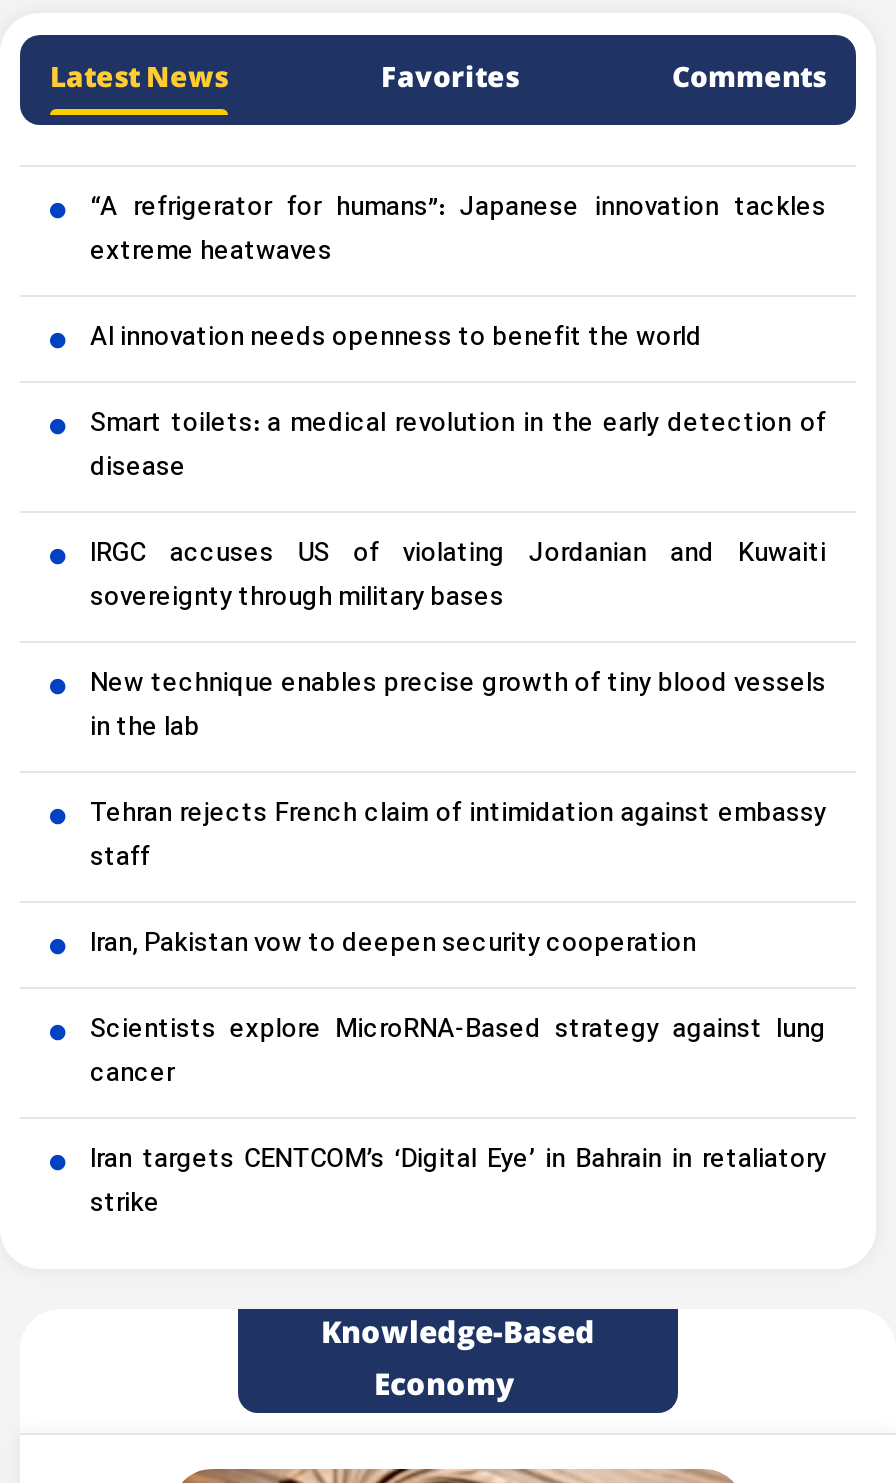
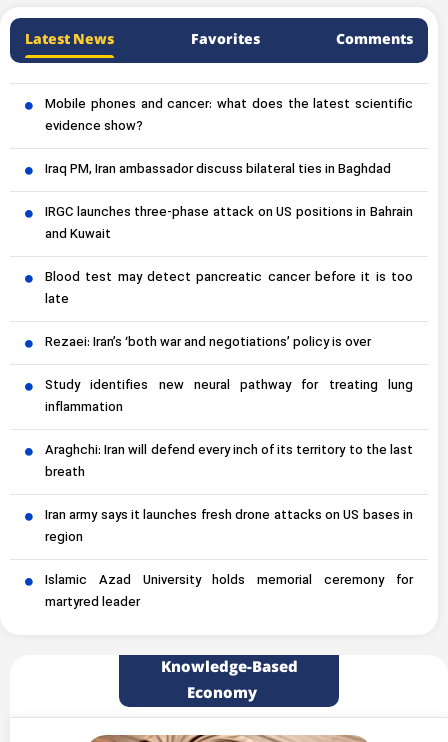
- “A refrigerator for humans”: Japanese innovation tackles
- extreme heatwaves
+ Mobile phones and cancer: what does the latest scientific
+ evidence show?

- AI innovation needs openness to benefit the world
+ Iraq PM, Iran ambassador discuss bilateral ties in Baghdad

- Smart toilets: a medical revolution in the early detection of
- disease
+ IRGC launches three-phase attack on US positions in Bahrain
+ and Kuwait

- IRGC accuses US of violating Jordanian and Kuwaiti
- sovereignty through military bases
+ Blood test may detect pancreatic cancer before it is too
+ late

- New technique enables precise growth of tiny blood vessels
- in the lab
+ Rezaei: Iran’s ‘both war and negotiations’ policy is over

- Tehran rejects French claim of intimidation against embassy
- staff
+ Study identifies new neural pathway for treating lung
+ inflammation

- Iran, Pakistan vow to deepen security cooperation
+ Araghchi: Iran will defend every inch of its territory to the last
+ breath

- Scientists explore MicroRNA-Based strategy against lung
- cancer
+ Iran army says it launches fresh drone attacks on US bases in
+ region

- Iran targets CENTCOM’s ‘Digital Eye’ in Bahrain in retaliatory
- strike
+ Islamic Azad University holds memorial ceremony for
+ martyred leader
